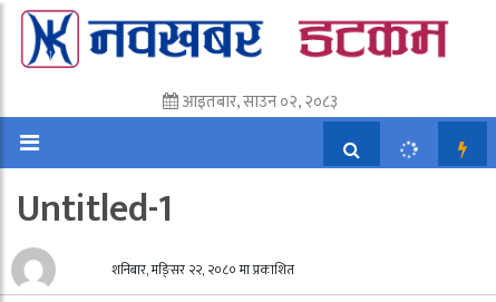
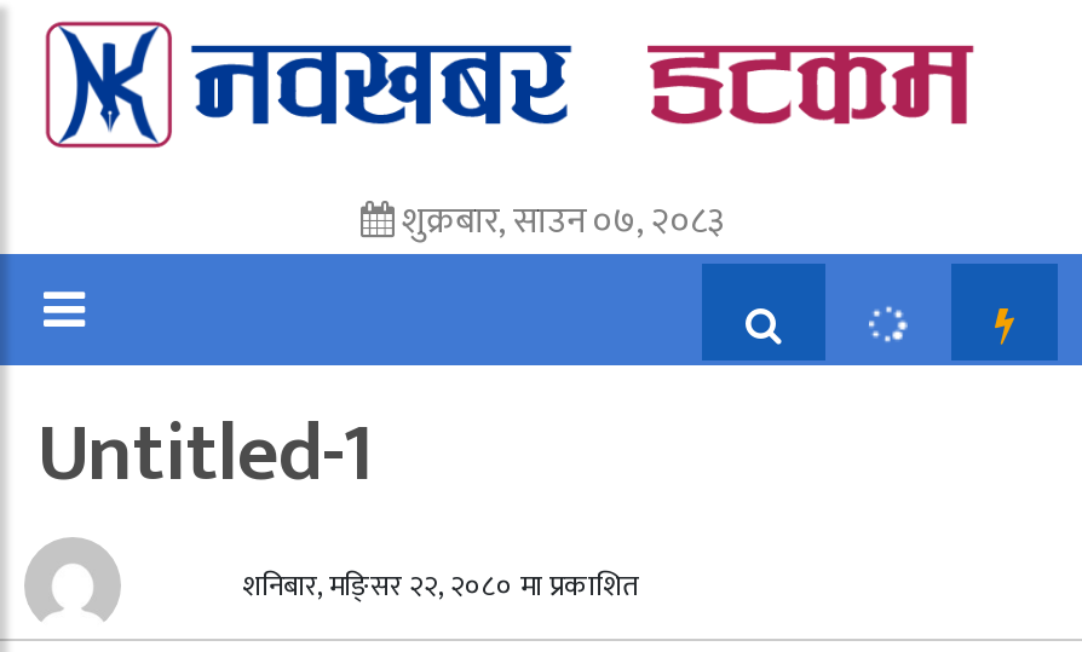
- आइतबार, साउन ०२, २०८३
+ शुक्रबार, साउन ०७, २०८३
